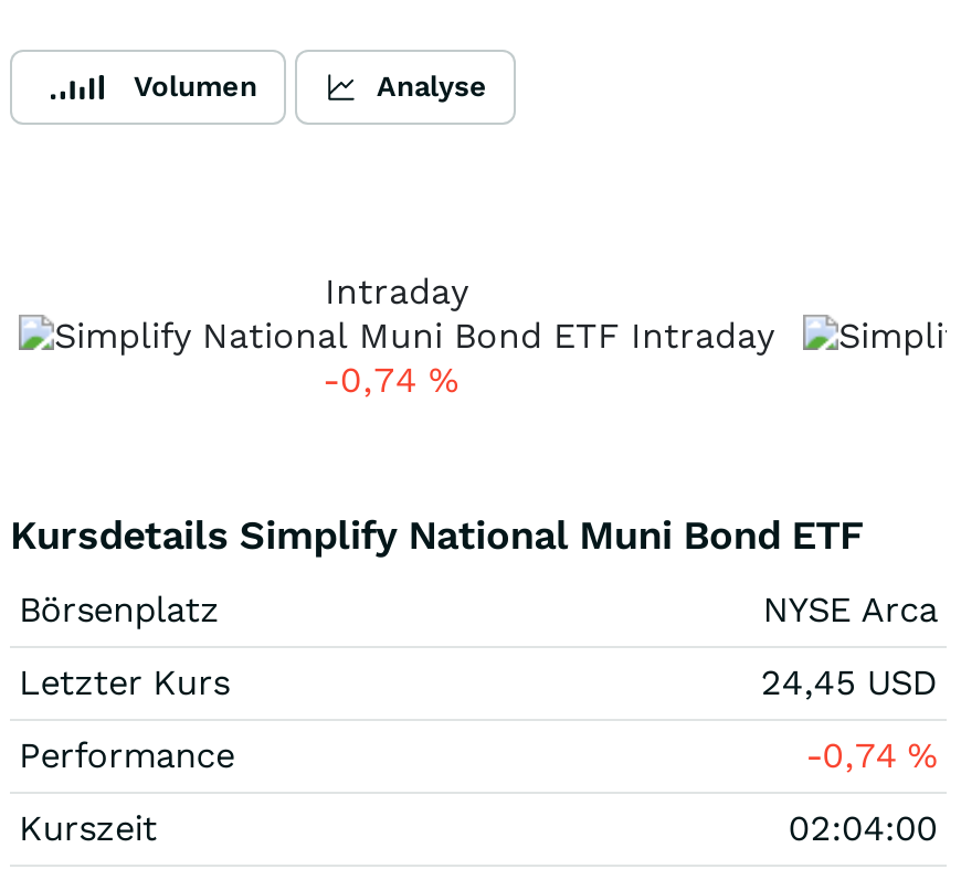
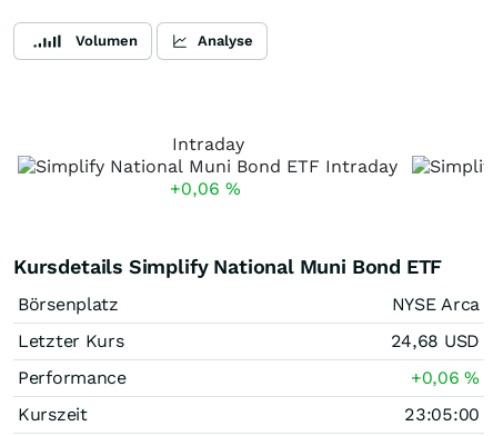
- -0,74%
+ +0,06%

- 24,45 USD
+ 24,68 USD

- -0,74%
+ +0,06%

- 02:04:00
+ 23:05:00
